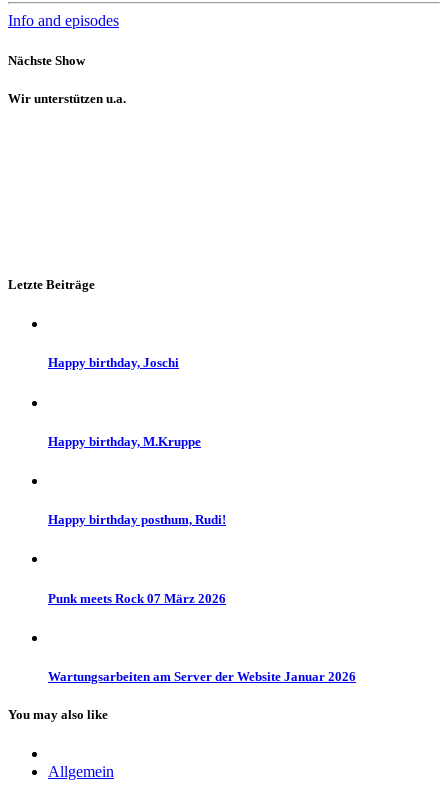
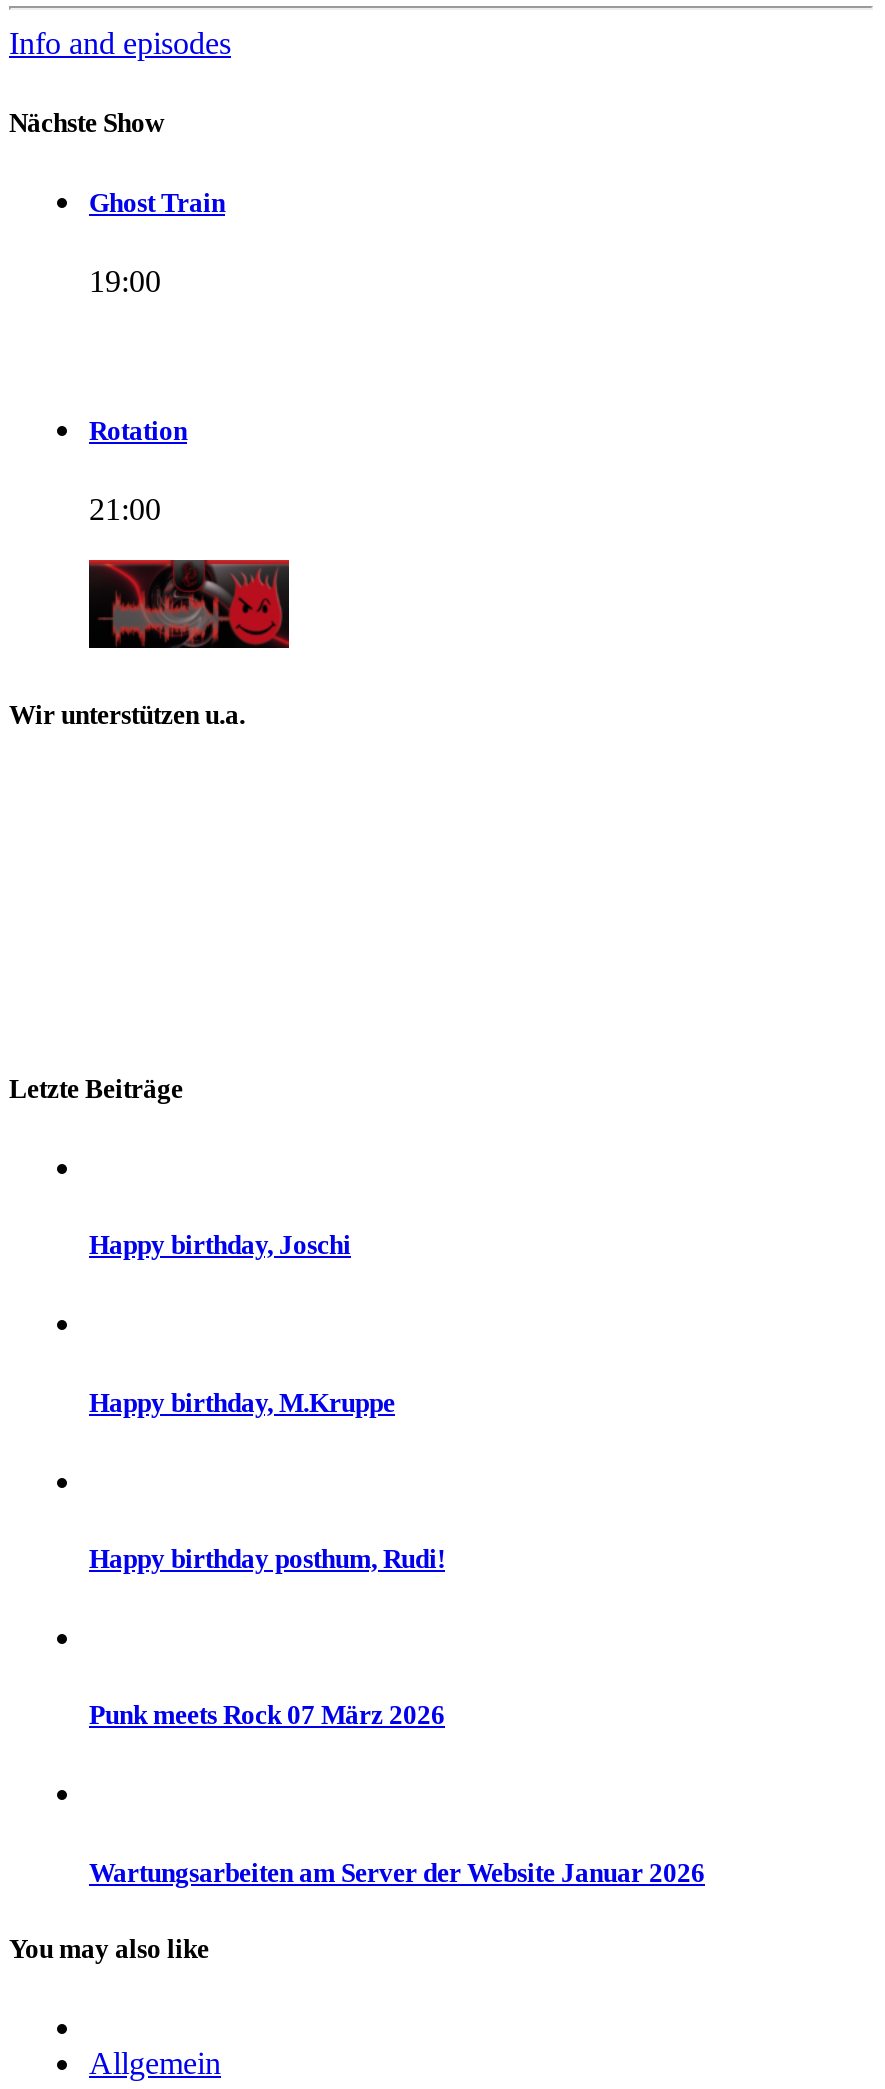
+ [image]

+ Ghost Train
+ 19:00

+ Rotation
+ 21:00
